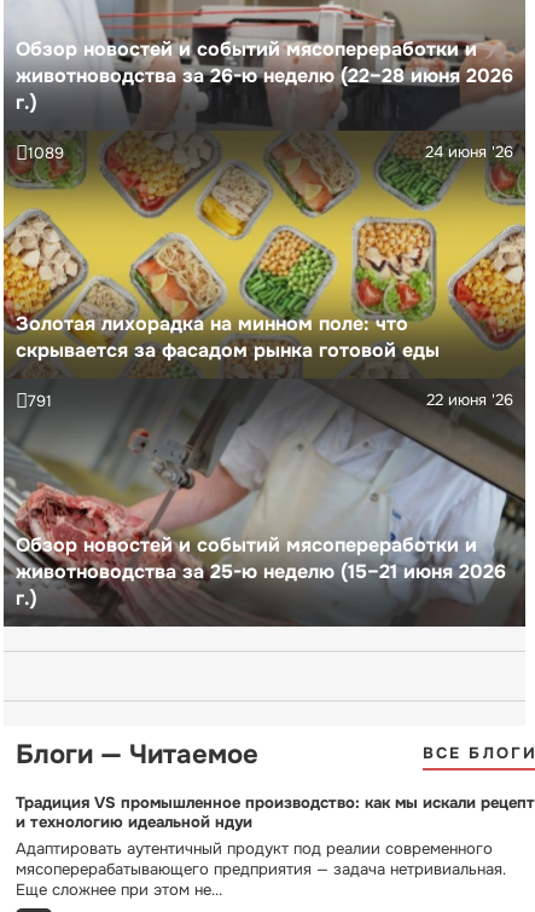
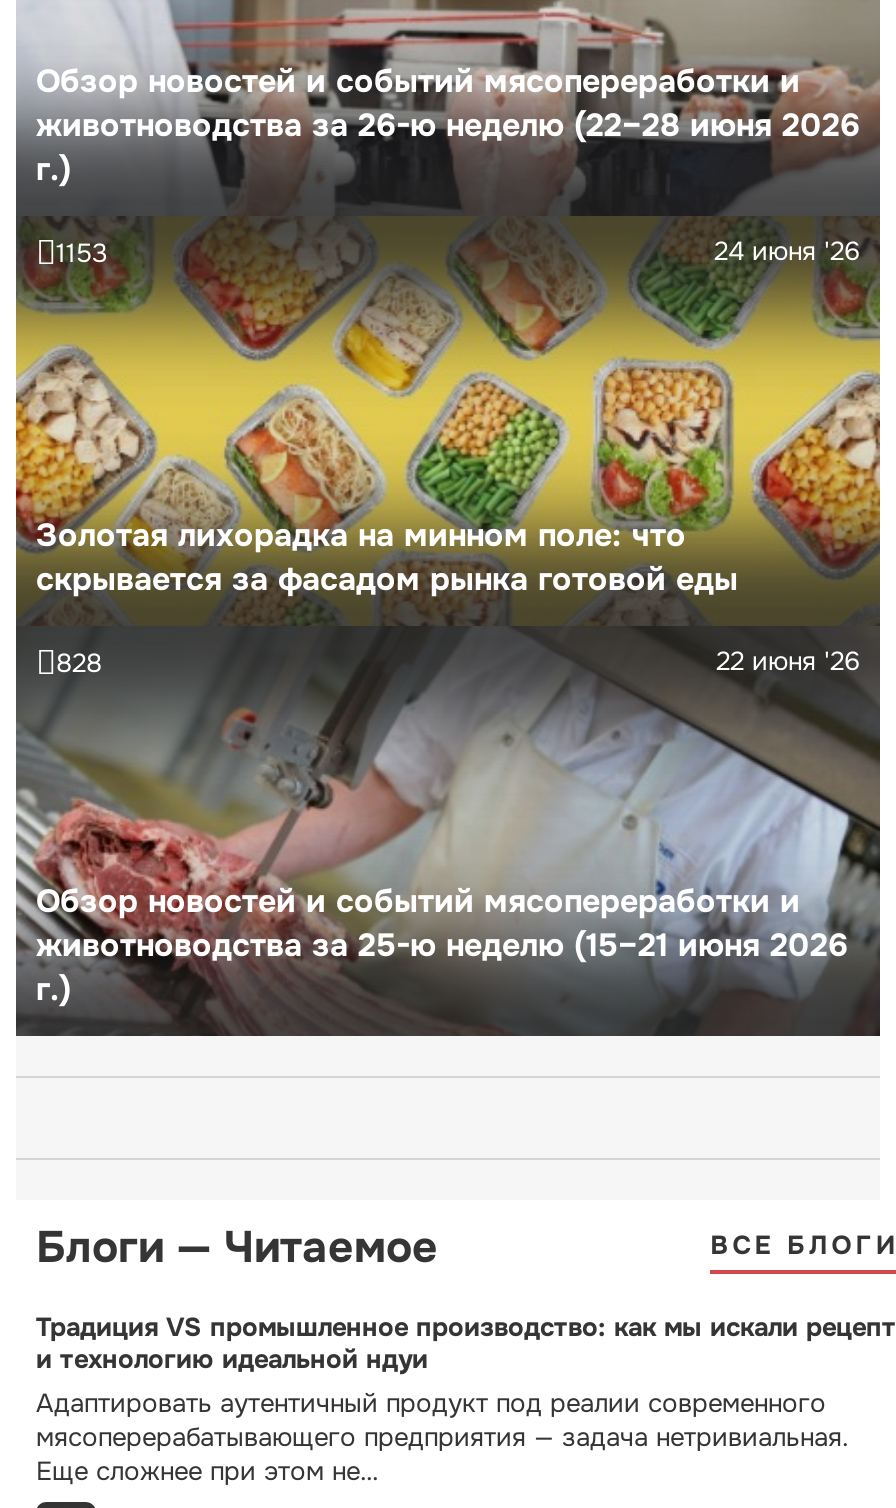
- 1089
+ 1153

- 791
+ 828
